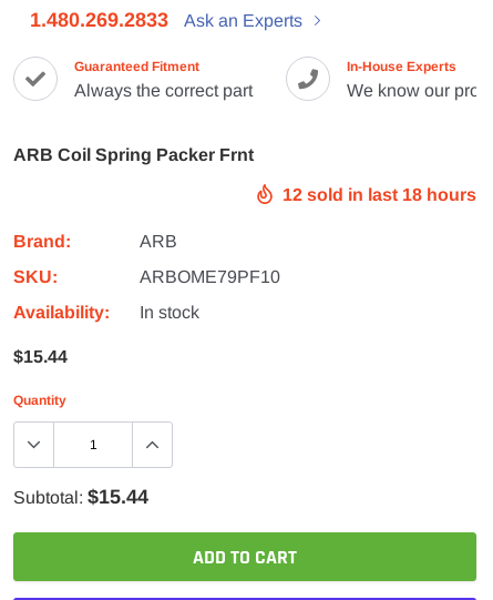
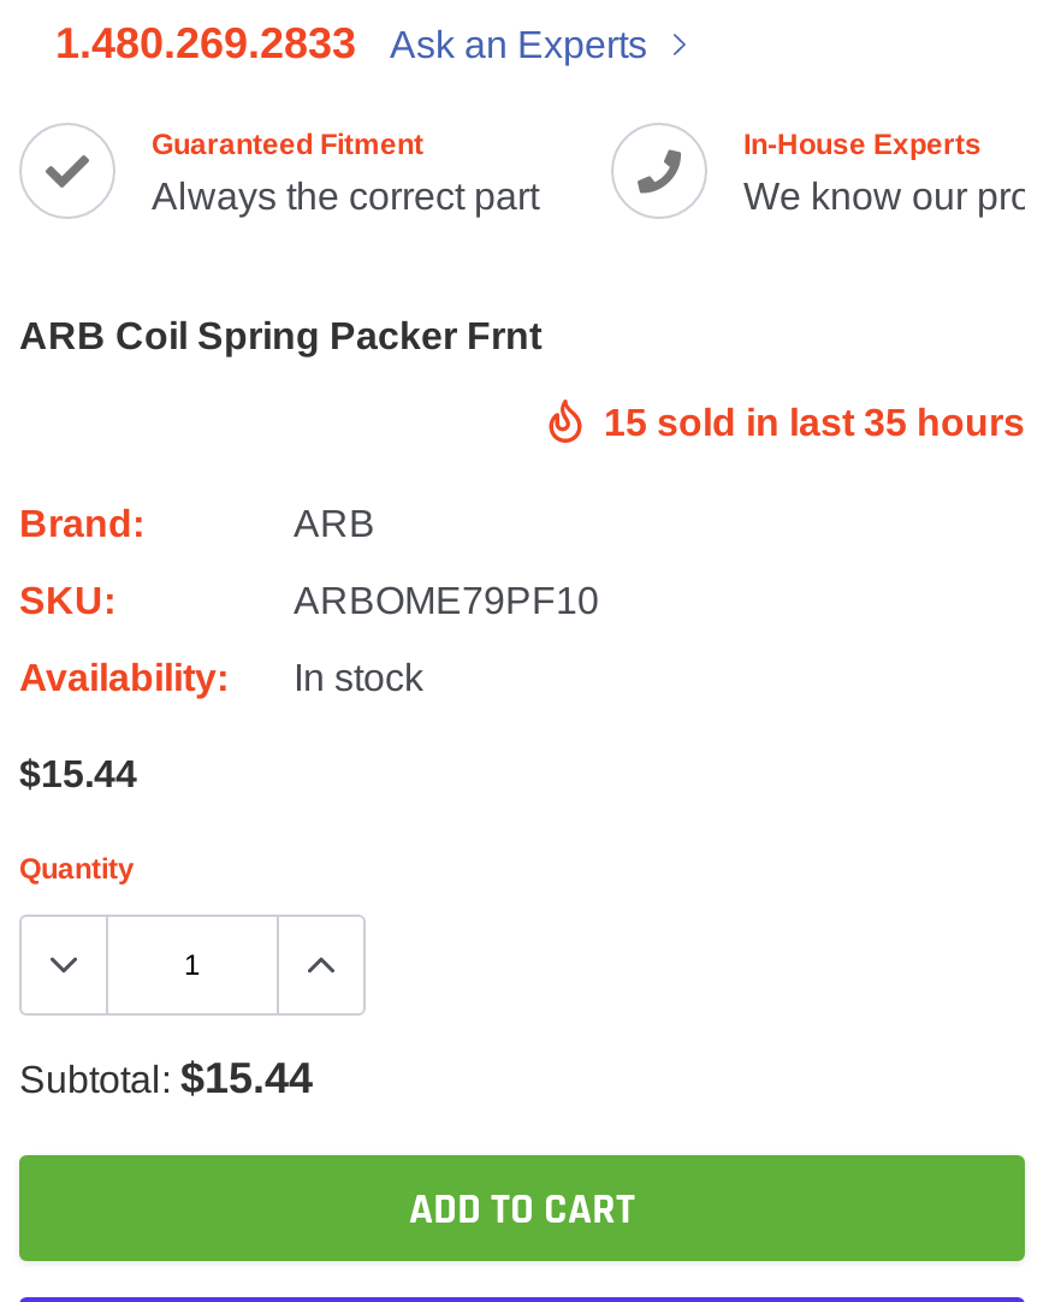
- 12 sold in last 18 hours
+ 15 sold in last 35 hours
